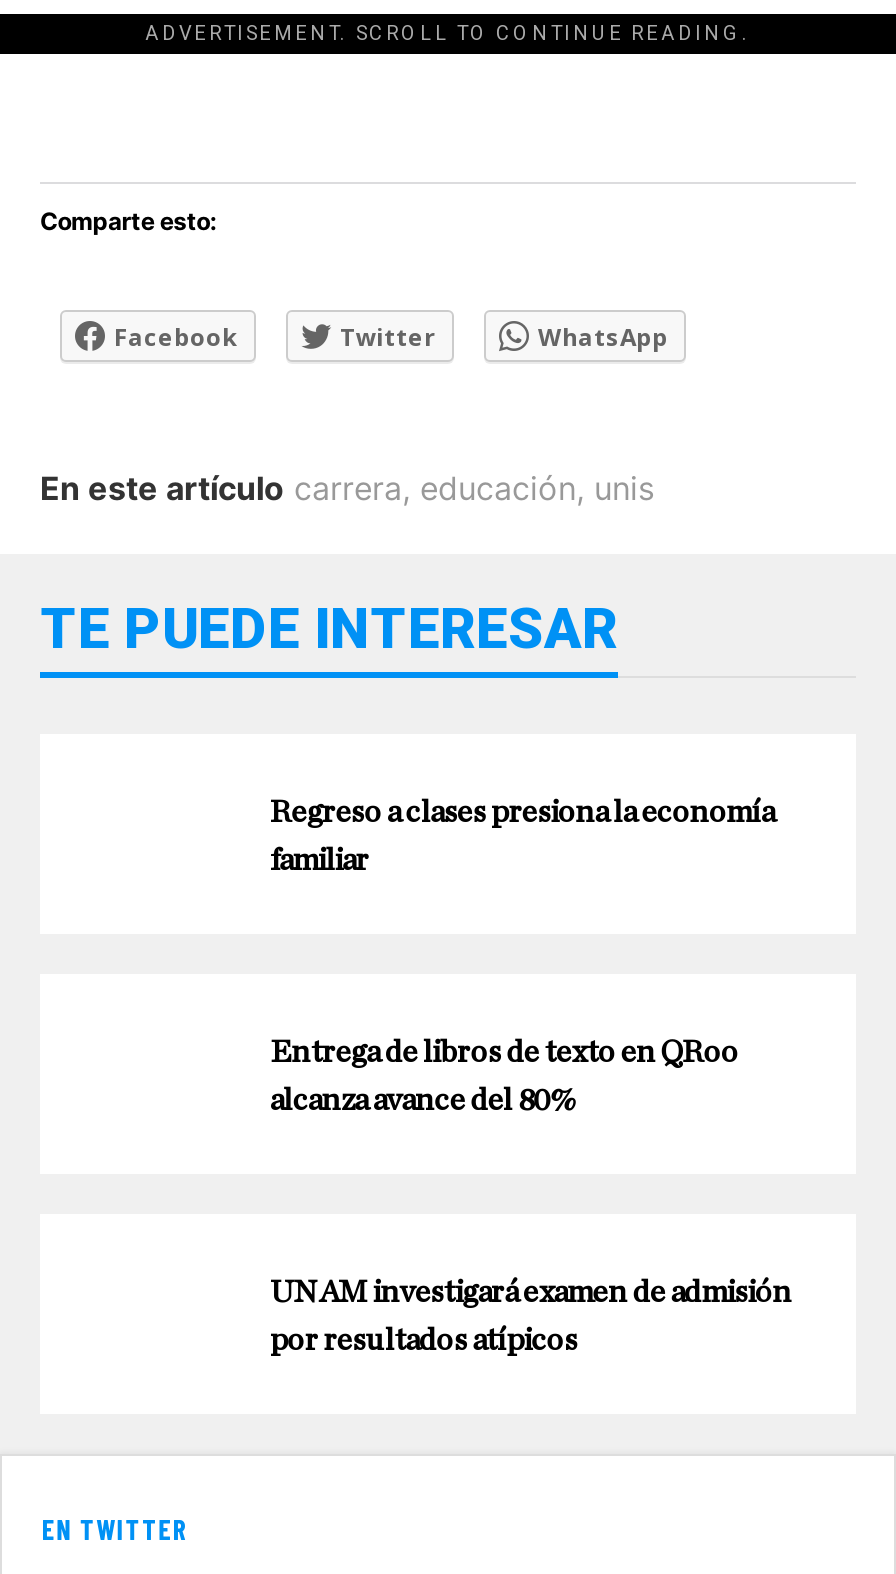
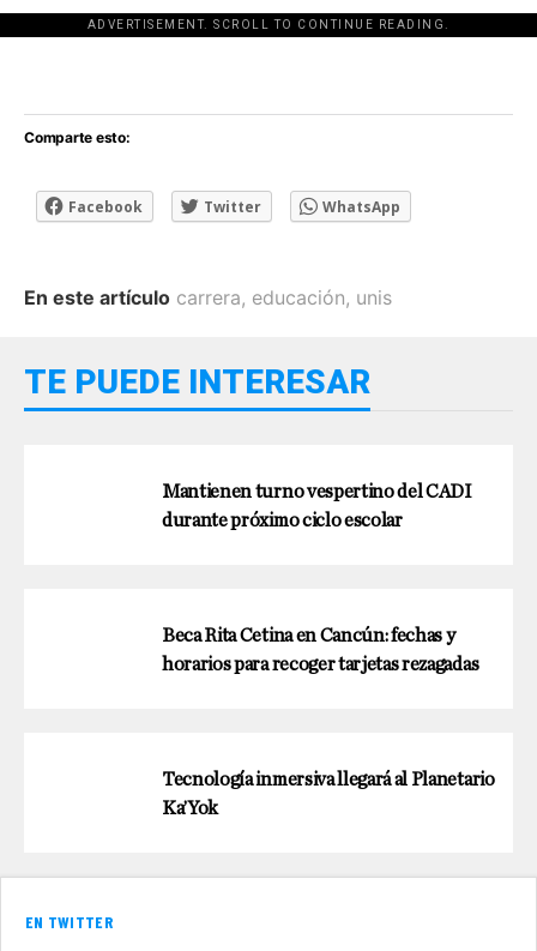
- Regreso a clases presiona la economía
+ Mantienen turno vespertino del CADI

- familiar
+ durante próximo ciclo escolar

- Entrega de libros de texto en QRoo
+ Beca Rita Cetina en Cancún: fechas y

- alcanza avance del 80%
+ horarios para recoger tarjetas rezagadas

- UNAM investigará examen de admisión
+ Tecnología inmersiva llegará al Planetario

- por resultados atípicos
+ Ka’Yok
